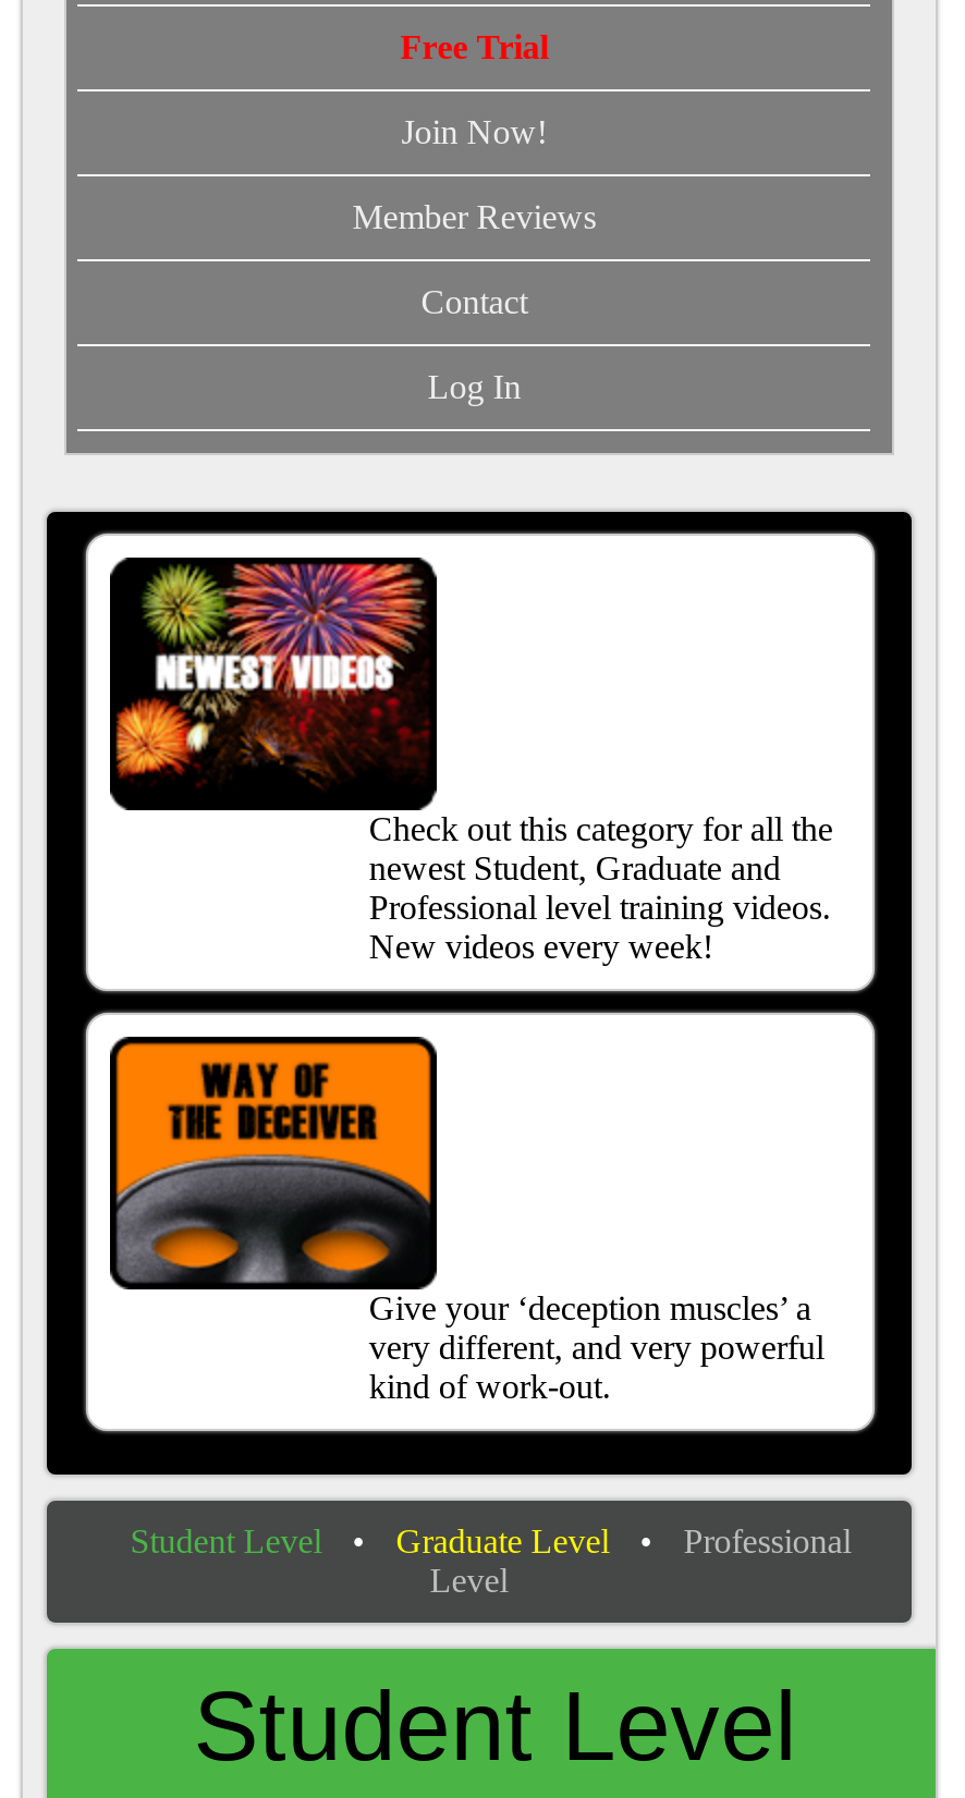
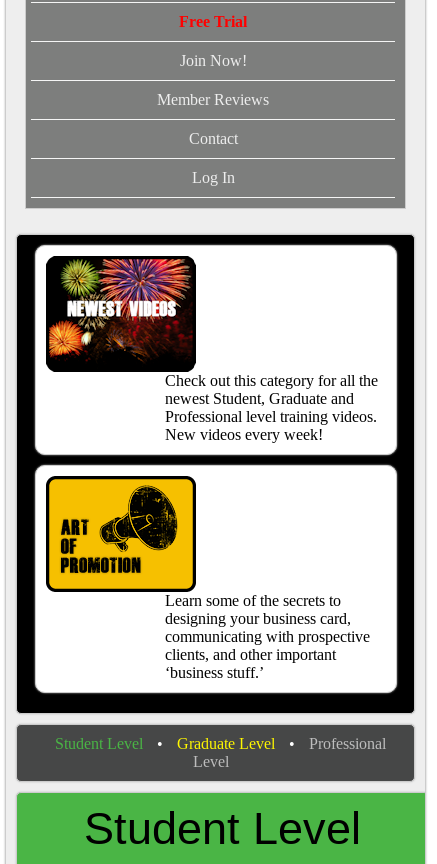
- [image]
- Give your ‘deception muscles’ a
- very different, and very powerful
- kind of work-out.
+ [image]
+ Learn some of the secrets to
+ designing your business card,
+ communicating with prospective
+ clients, and other important
+ ‘business stuff.’
